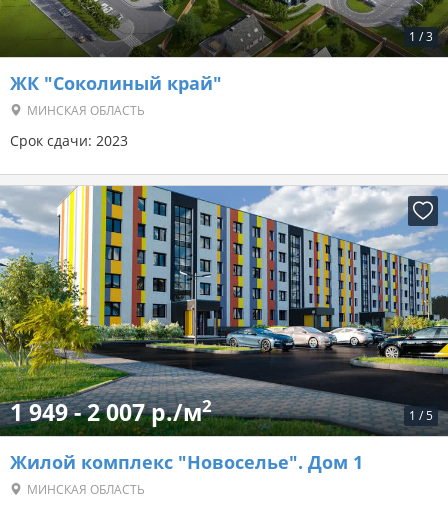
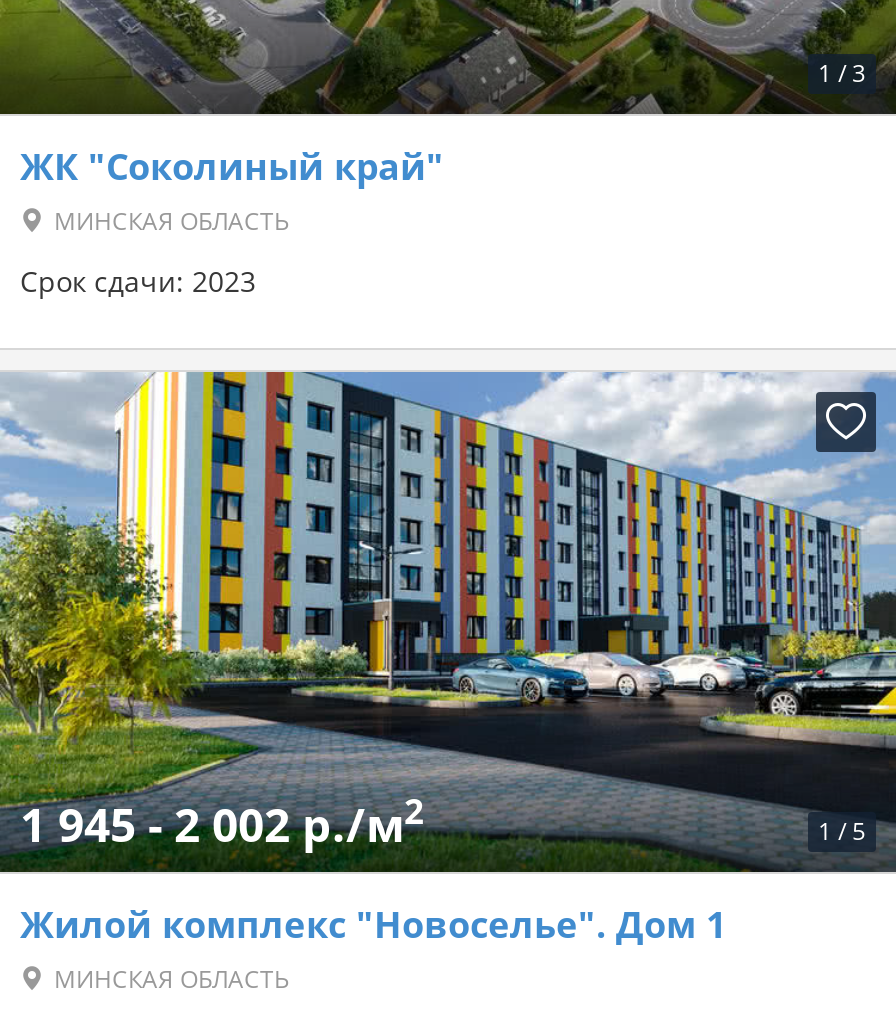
- 1 949 - 2 007 р./м2
+ 1 945 - 2 002 р./м2
